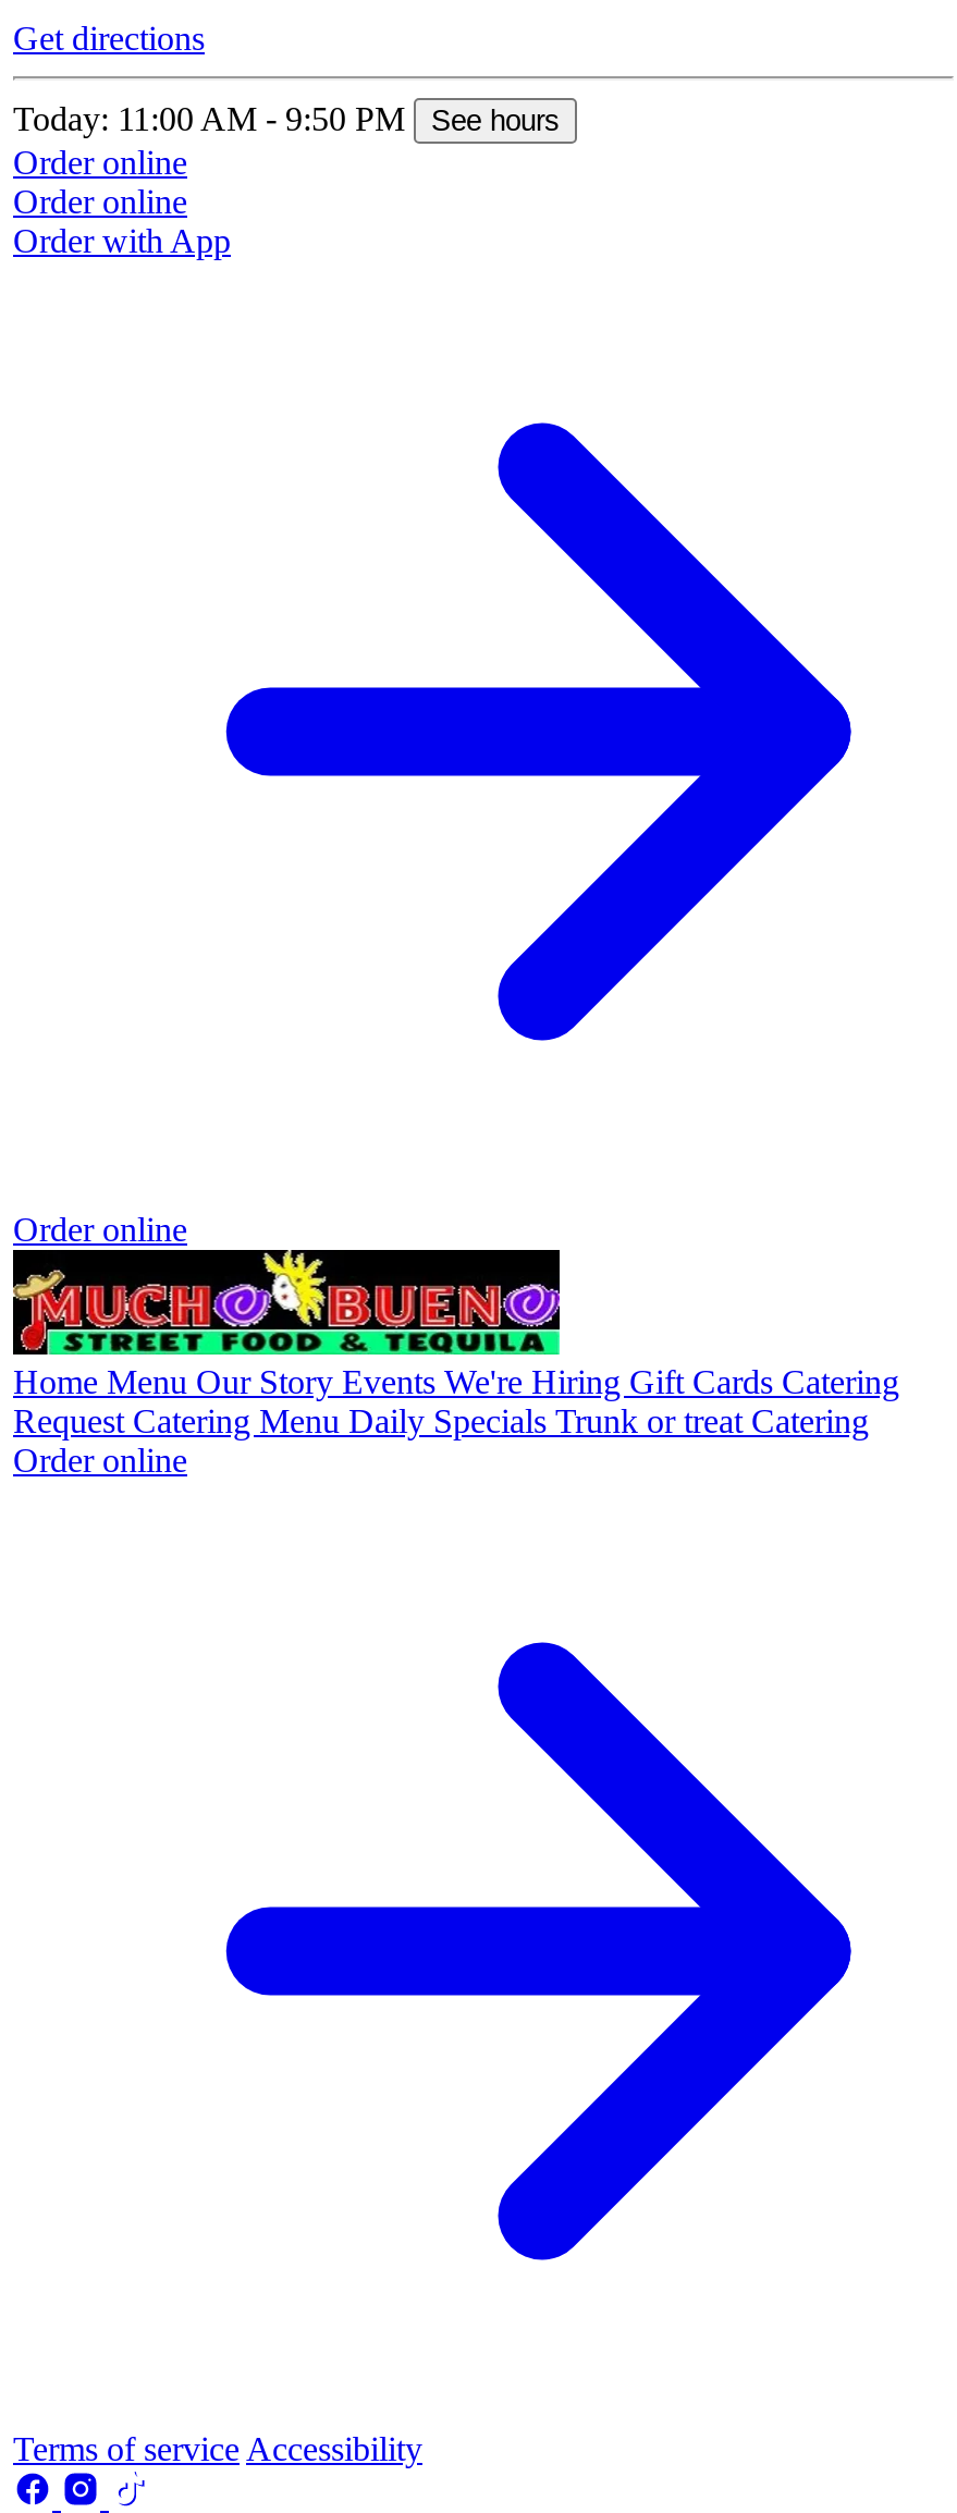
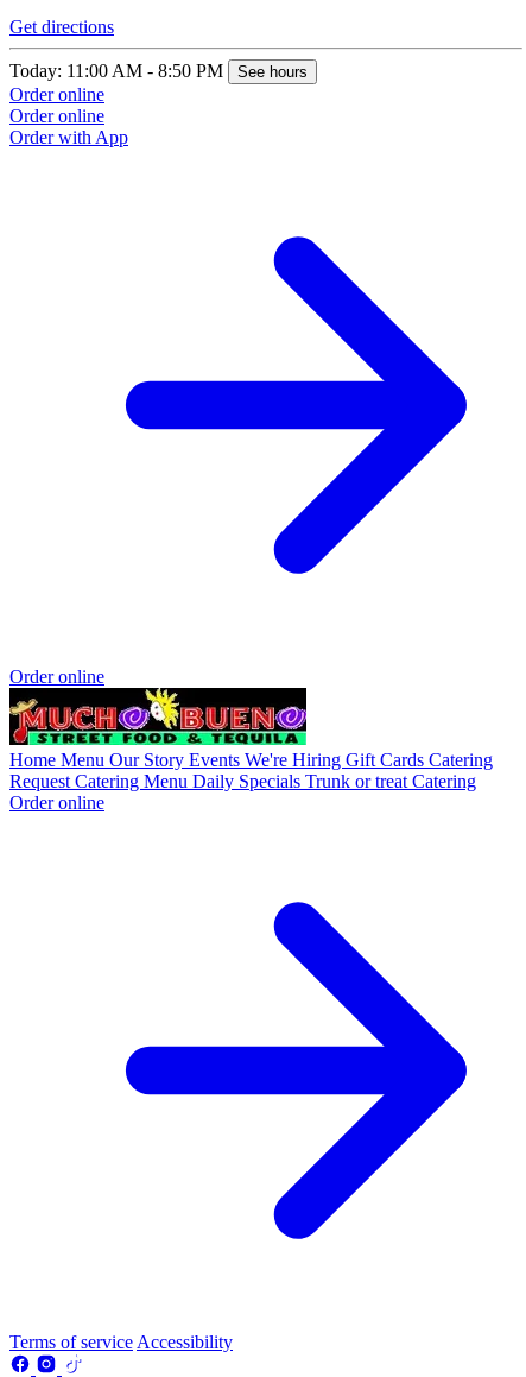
- Today: 11:00 AM - 9:50 PM See hours
+ Today: 11:00 AM - 8:50 PM See hours
